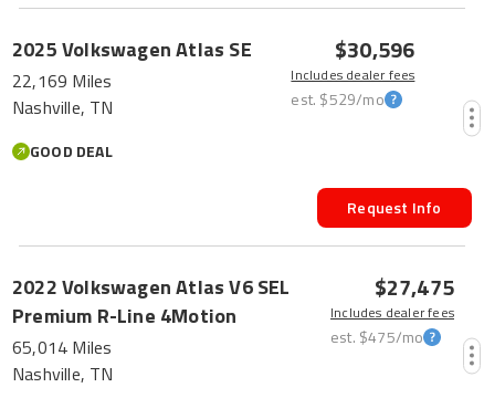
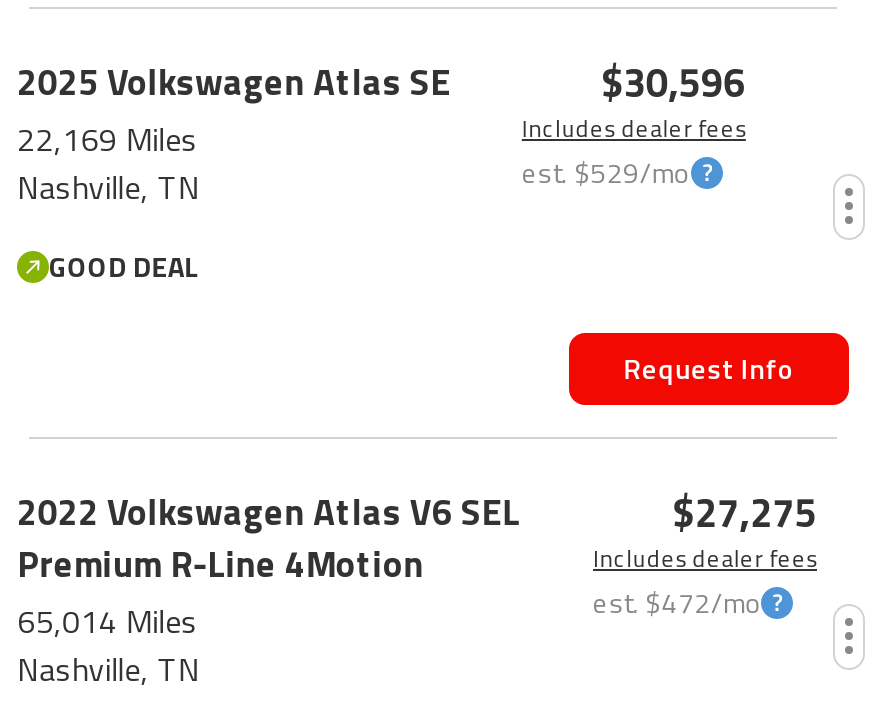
- $27,475
+ $27,275

- est. $475/mo
+ est. $472/mo
